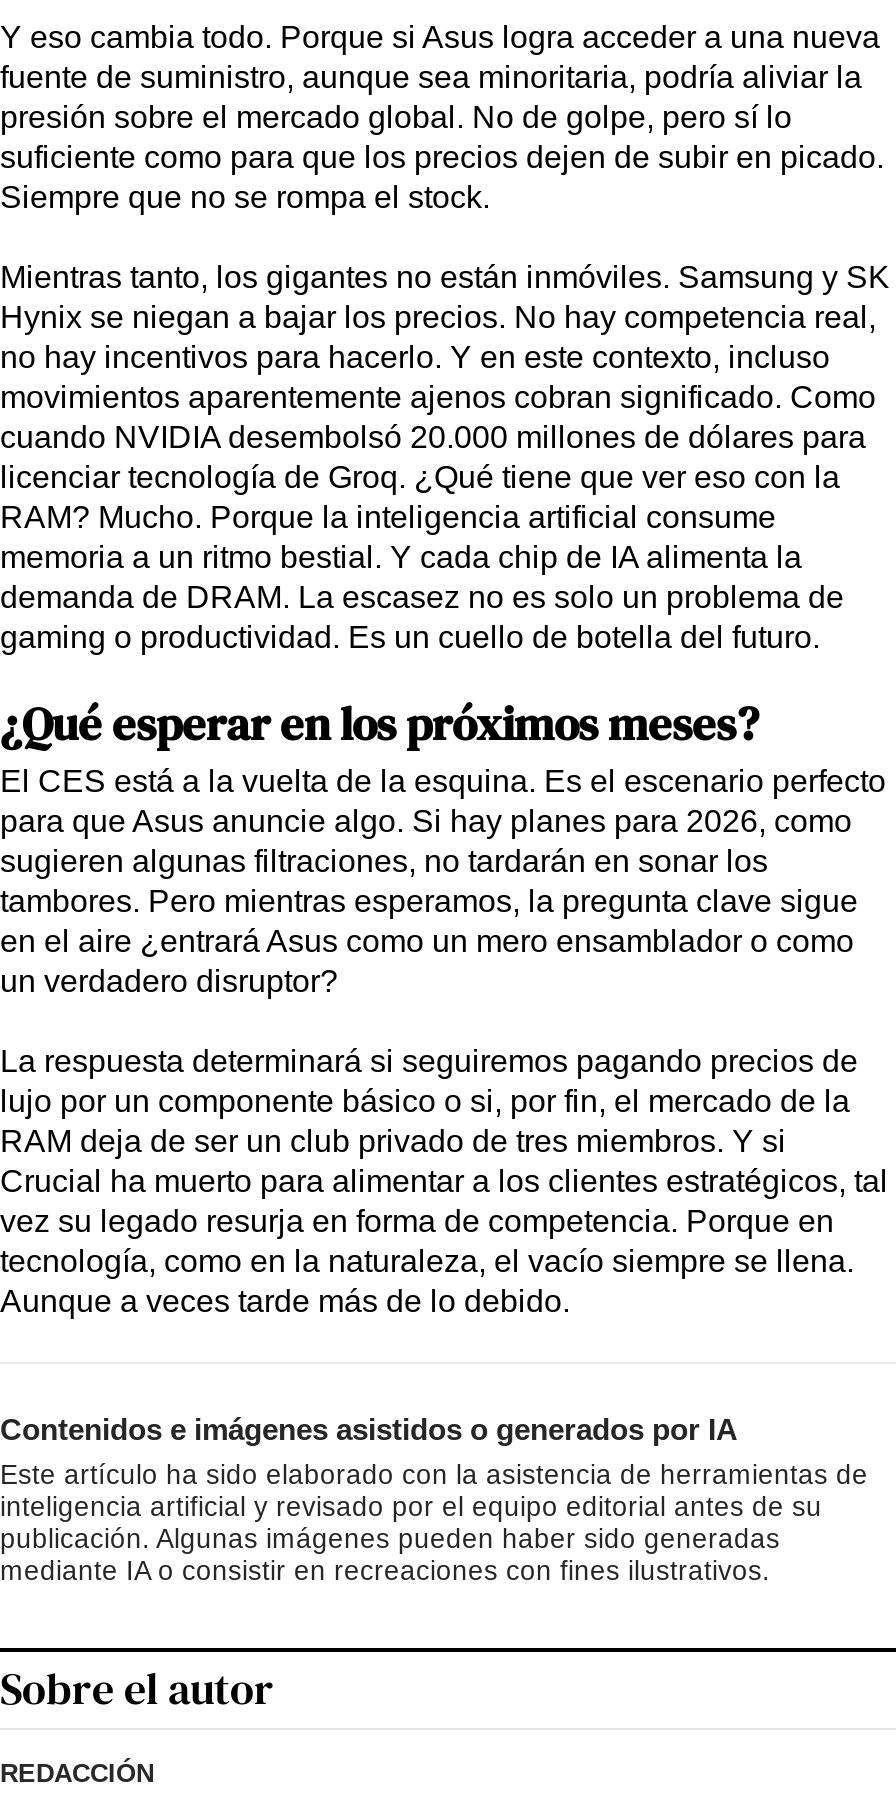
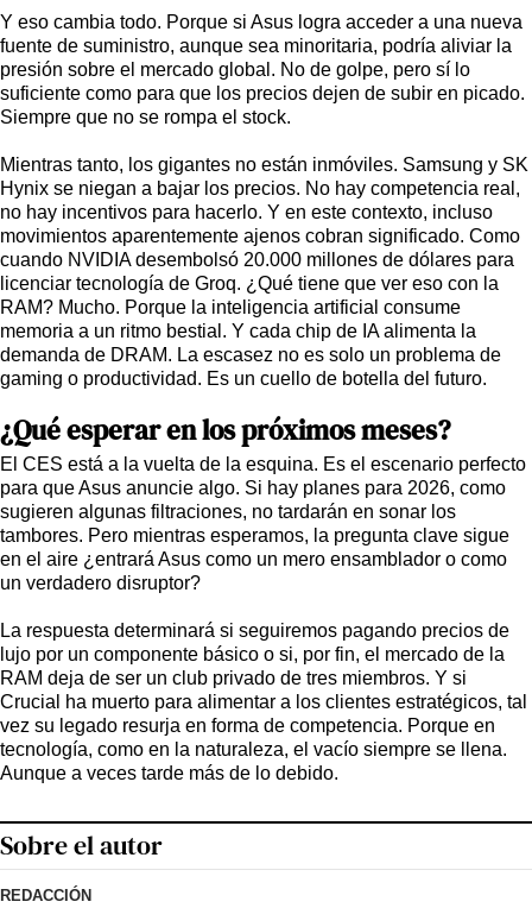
- Contenidos e imágenes asistidos o generados por IA
- Este artículo ha sido elaborado con la asistencia de herramientas de
- inteligencia artificial y revisado por el equipo editorial antes de su
- publicación. Algunas imágenes pueden haber sido generadas
- mediante IA o consistir en recreaciones con fines ilustrativos.
